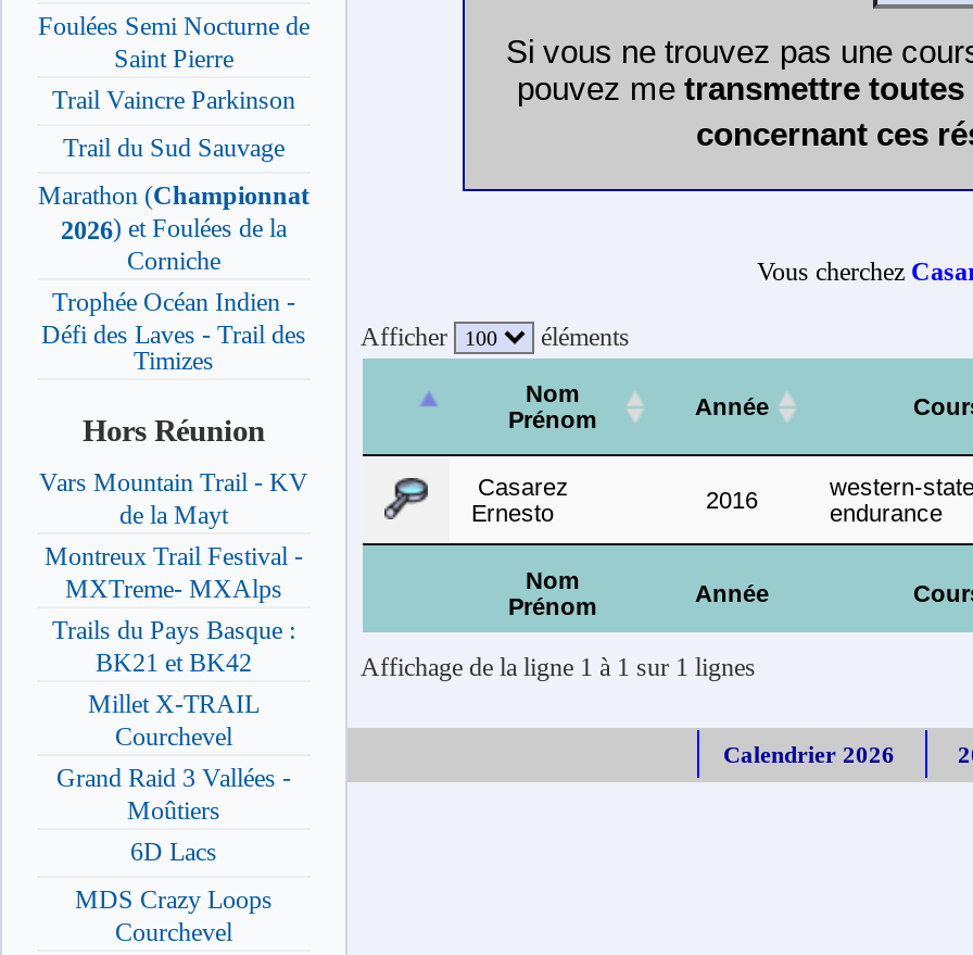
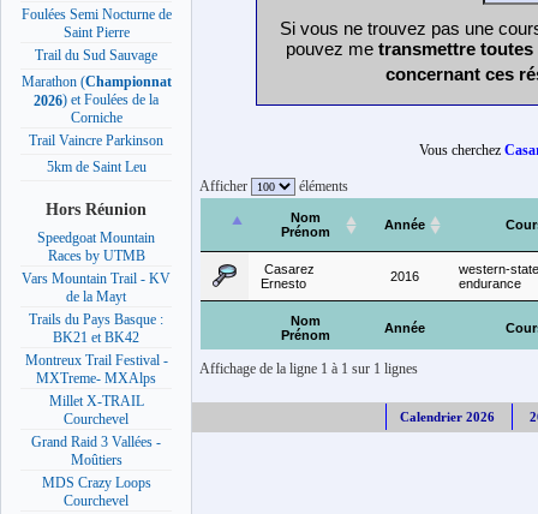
moved down: Trail Vaincre Parkinson

- Trophée Océan Indien -
- Défi des Laves - Trail des
- Timizes
+ 5km de Saint Leu

+ Speedgoat Mountain
+ Races by UTMB

moved down: Montreux Trail Festival - | MXTreme- MXAlps

- 6D Lacs
